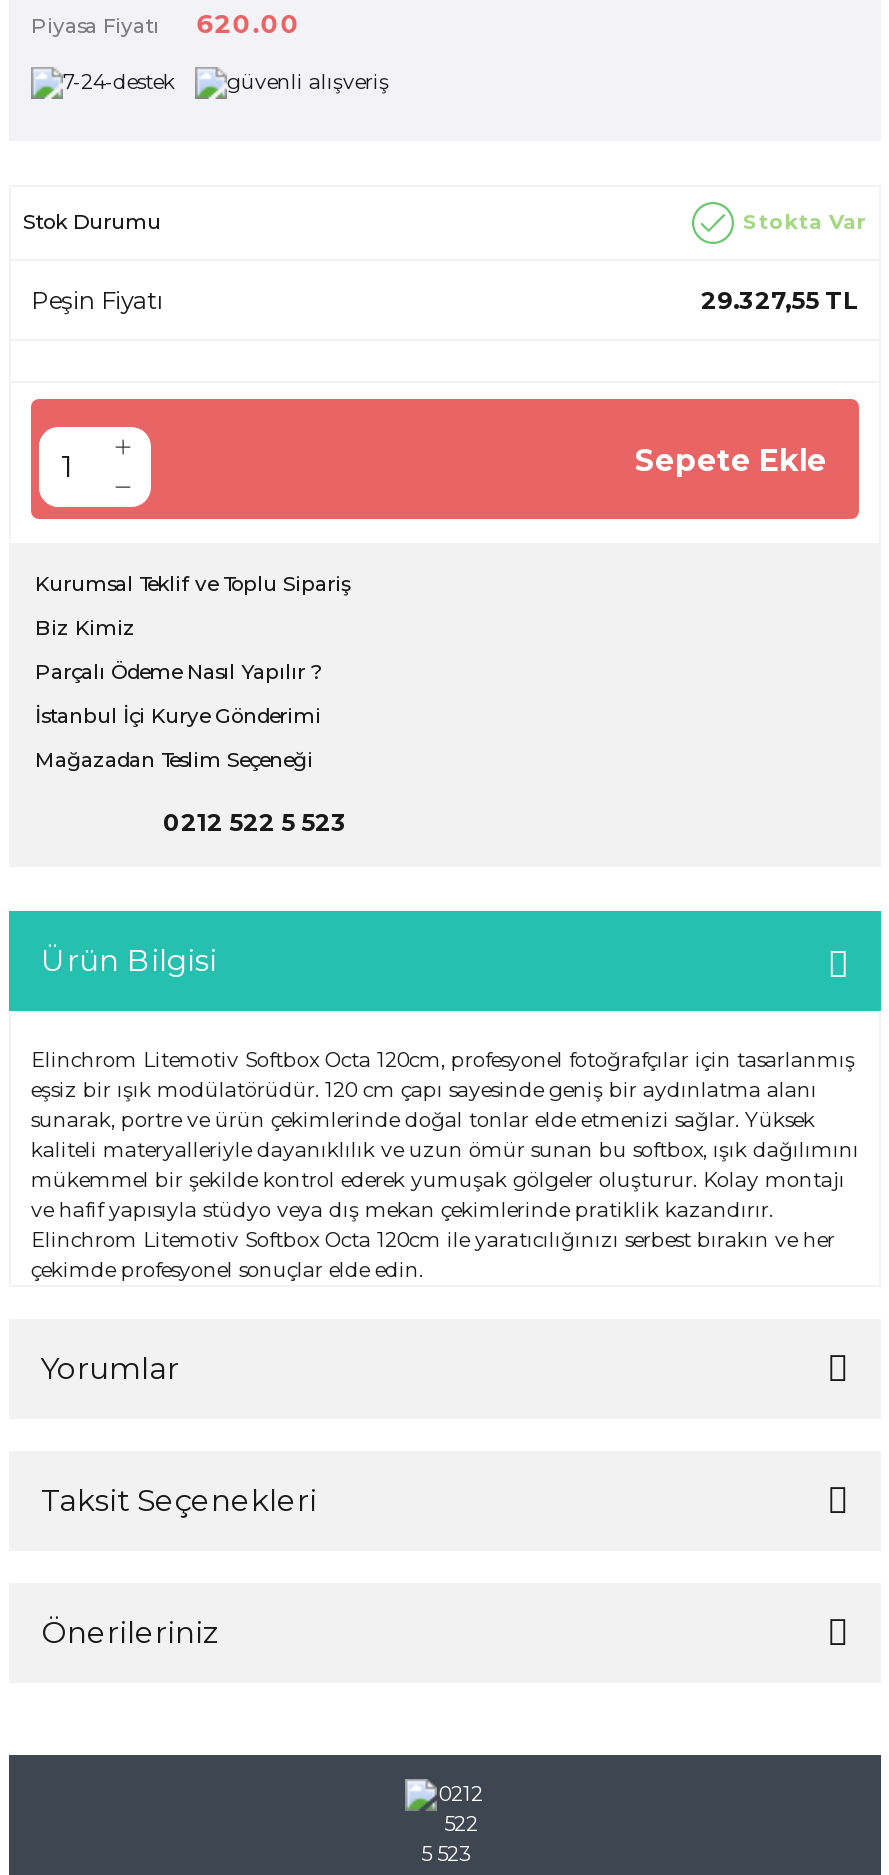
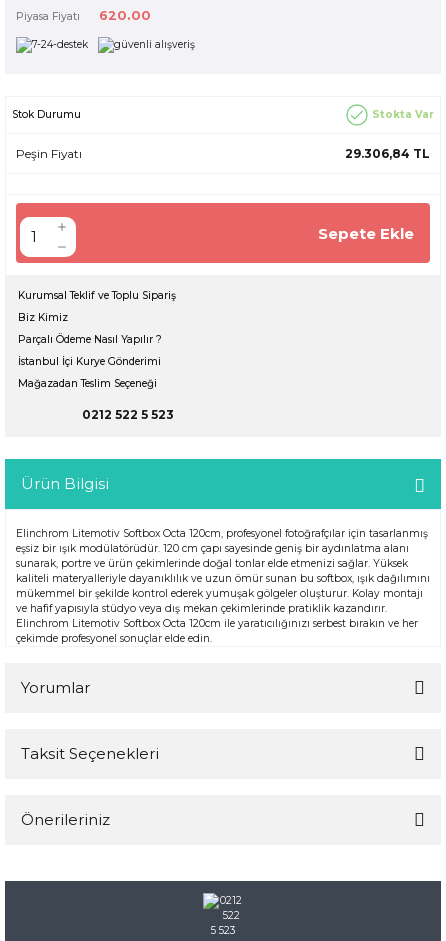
- 29.327,55 TL
+ 29.306,84 TL
